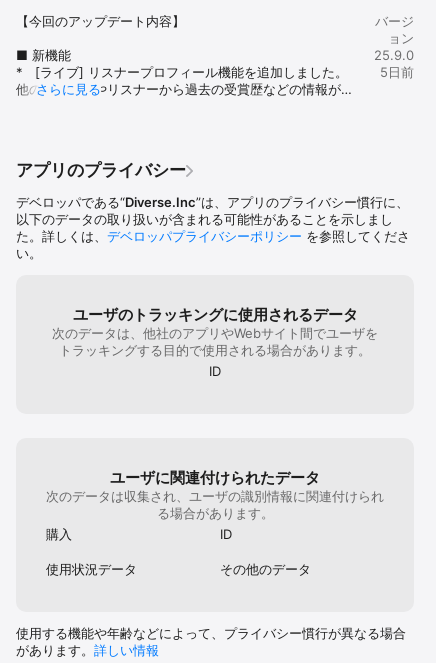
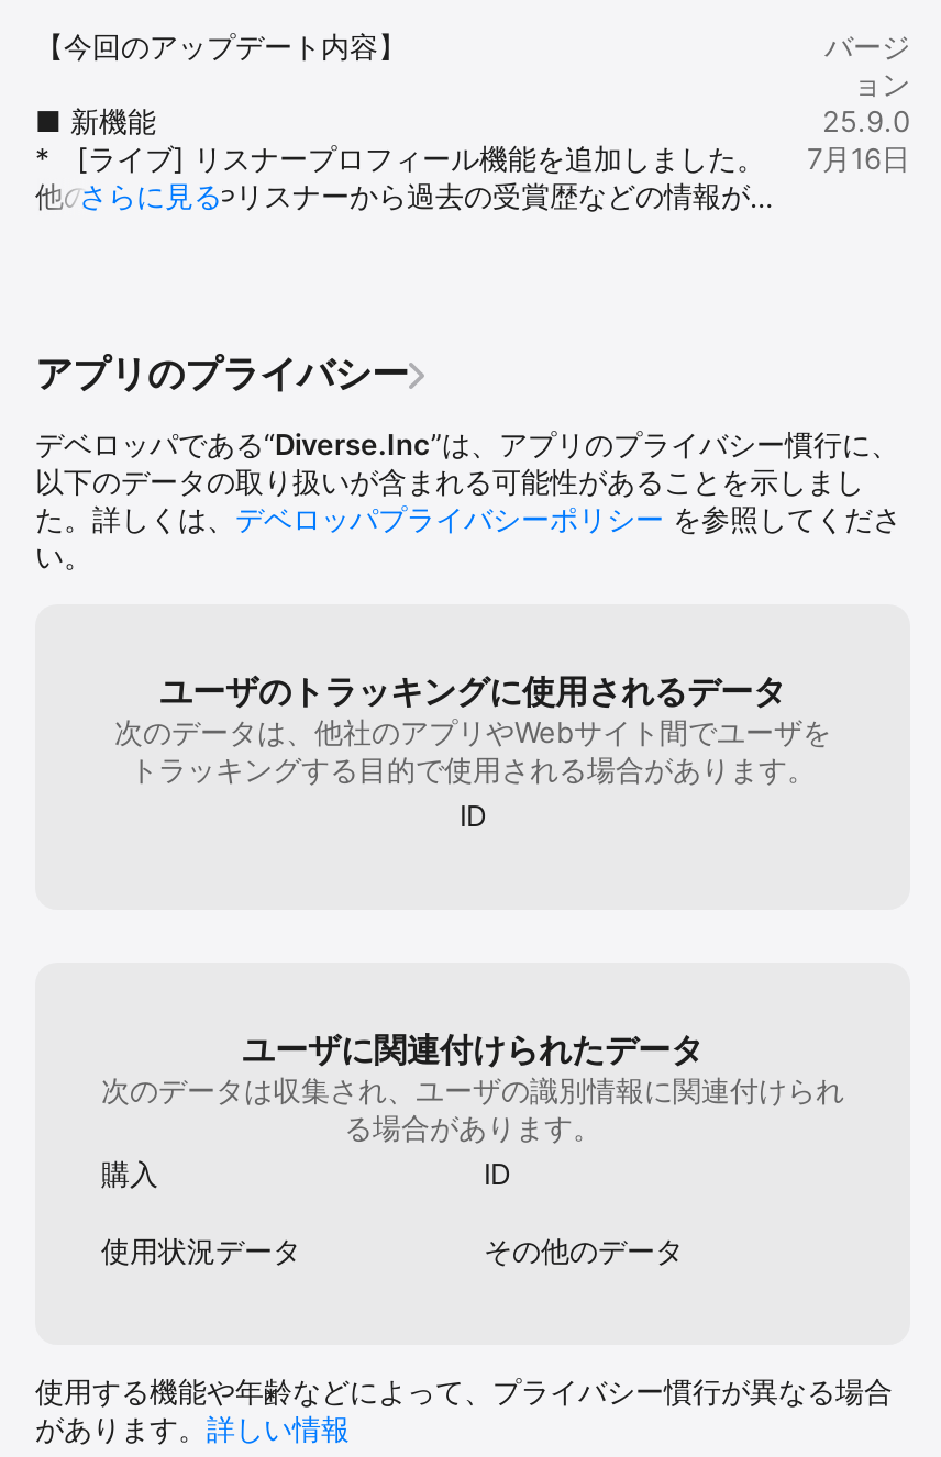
- 5日前
+ 7月16日
